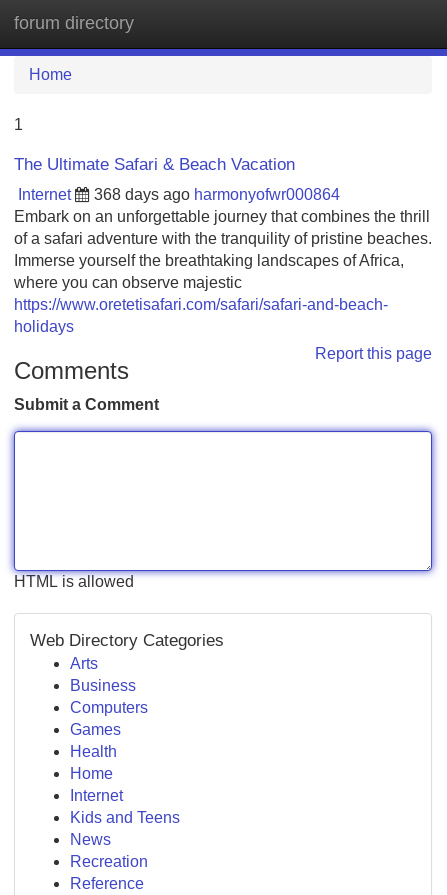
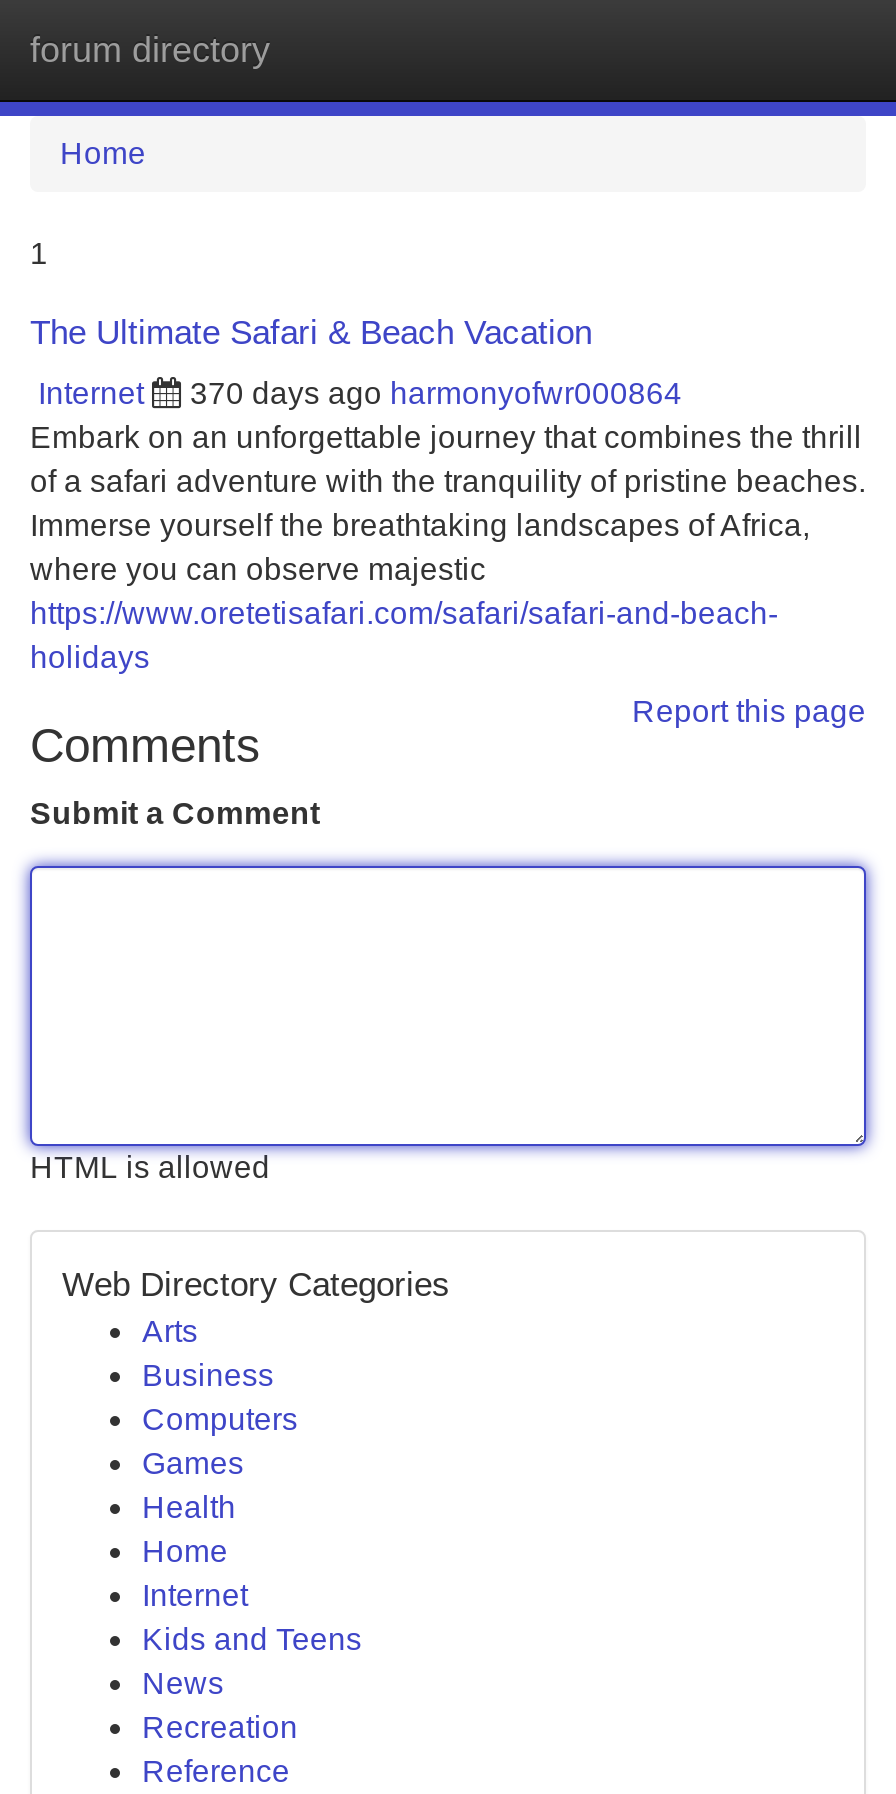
- 368 days ago harmonyofwr000864
+ 370 days ago harmonyofwr000864
